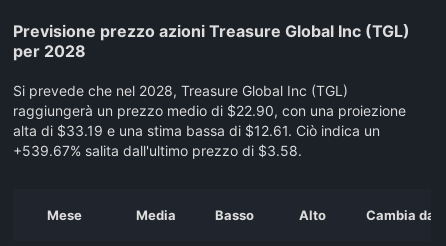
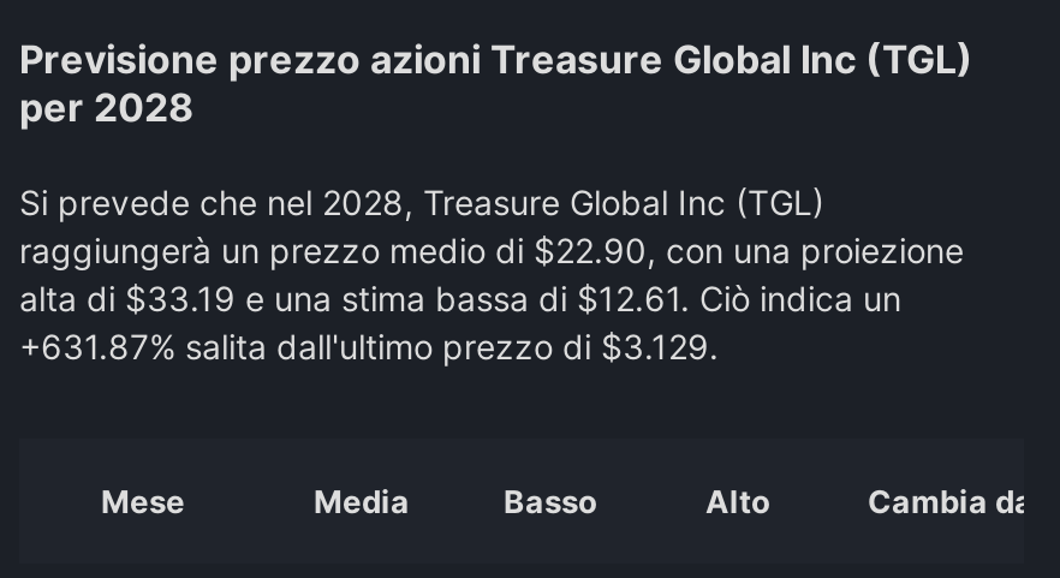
- +539.67% salita dall'ultimo prezzo di $3.58.
+ +631.87% salita dall'ultimo prezzo di $3.129.
